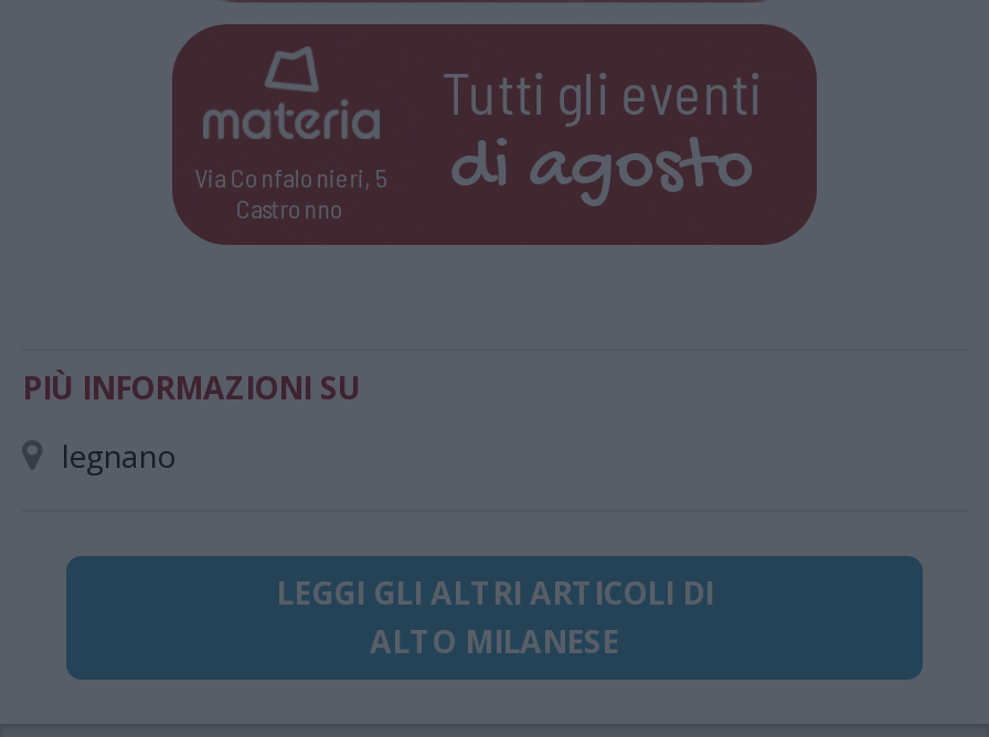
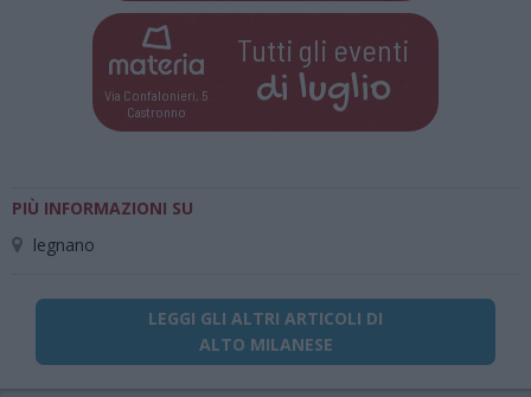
- di agosto
+ di luglio
